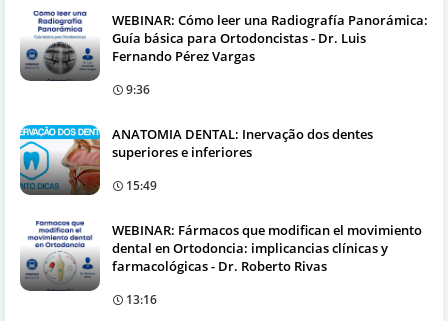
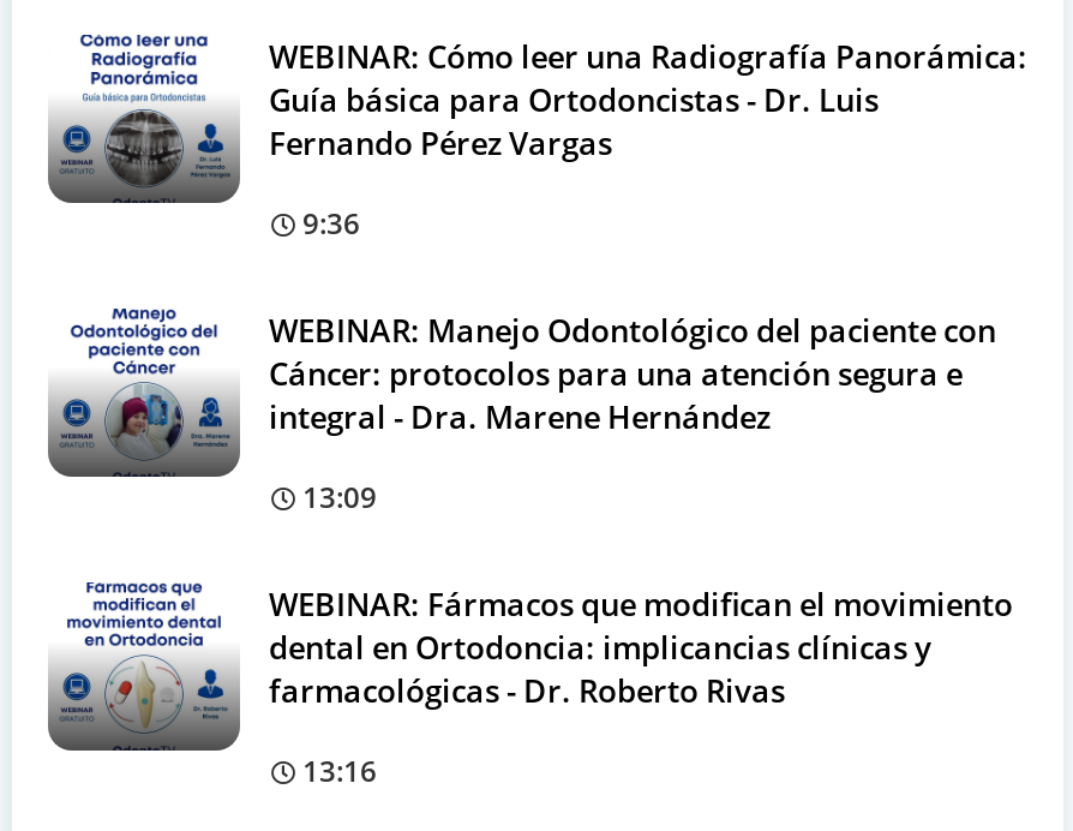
- [image]
- ANATOMIA DENTAL: Inervação dos dentes
- superiores e inferiores
+ [image]
+ WEBINAR: Manejo Odontológico del paciente con
+ Cáncer: protocolos para una atención segura e
+ integral - Dra. Marene Hernández

- 15:49
+ 13:09
